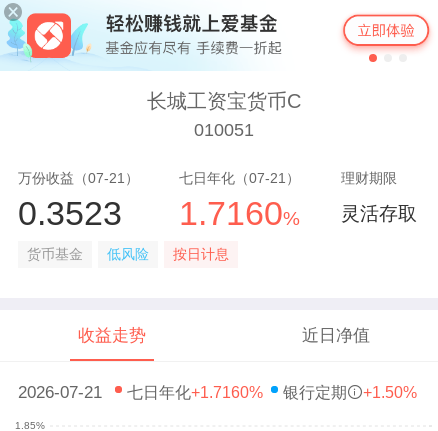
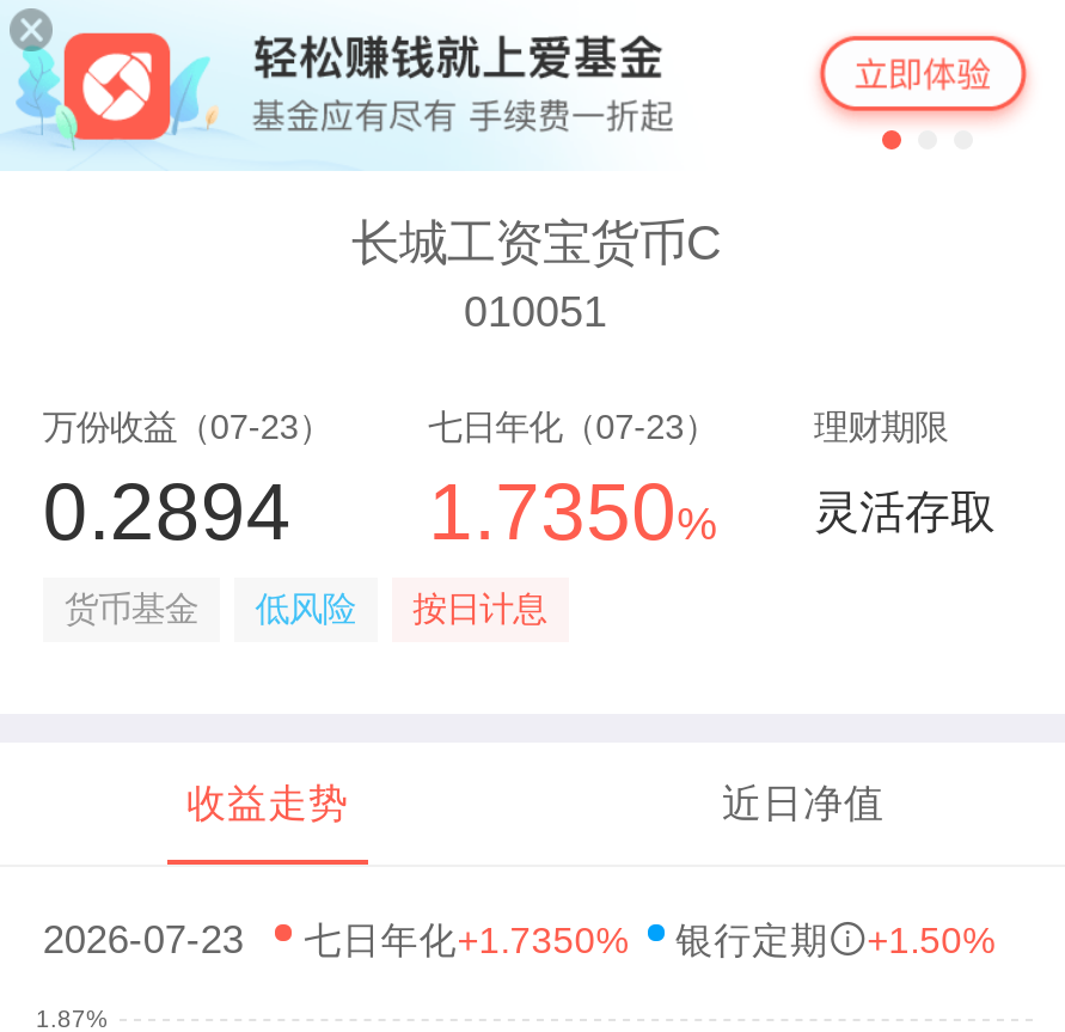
- 万份收益（07-21）
+ 万份收益（07-23）

- 七日年化（07-21）
+ 七日年化（07-23）

- 0.3523
+ 0.2894

- 1.7160%
+ 1.7350%

- 2026-07-21
+ 2026-07-23

- 七日年化+1.7160%
+ 七日年化+1.7350%
